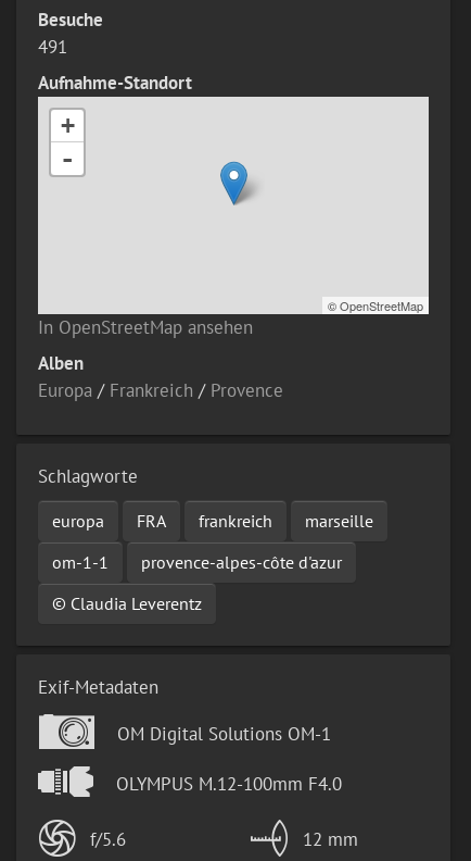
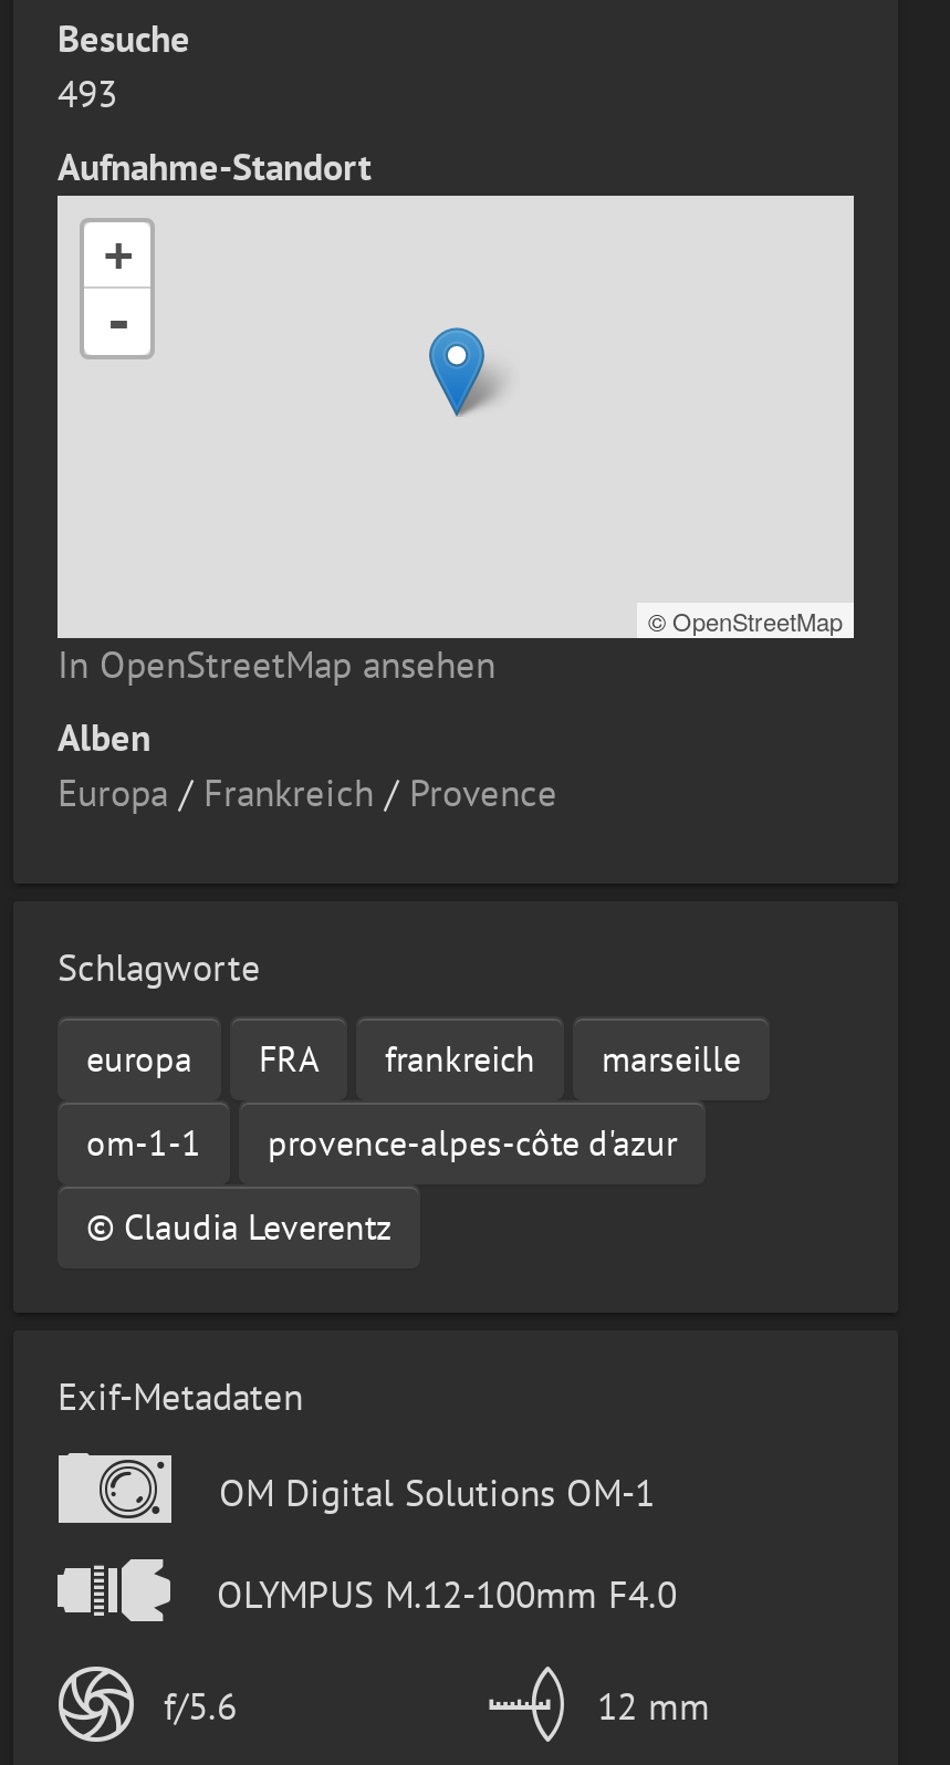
- 491
+ 493
